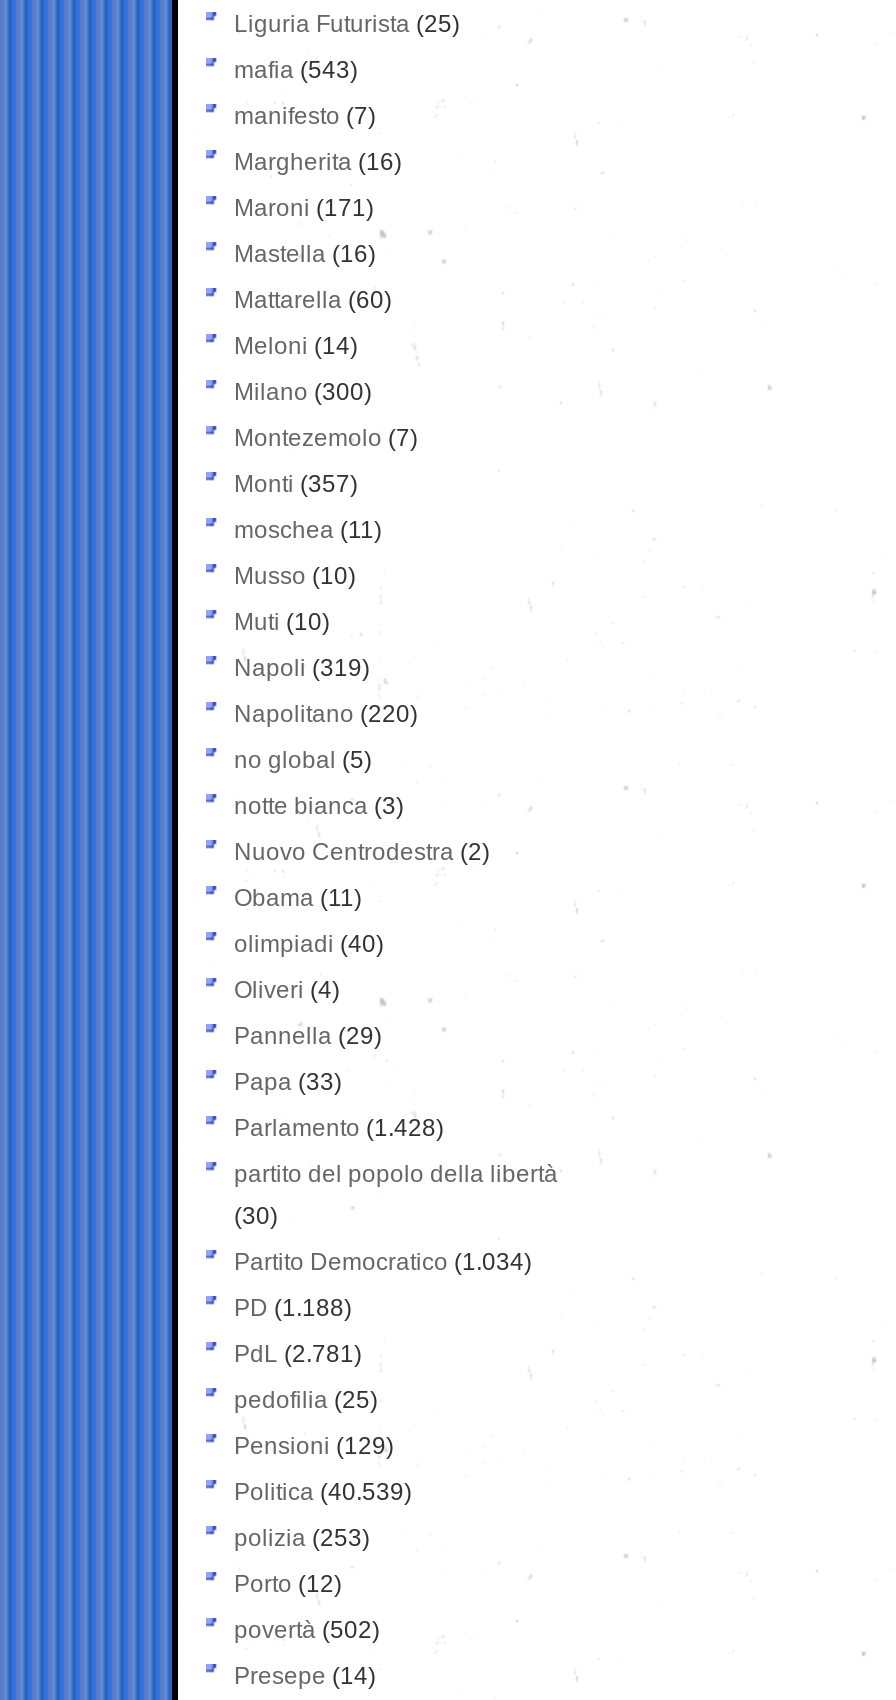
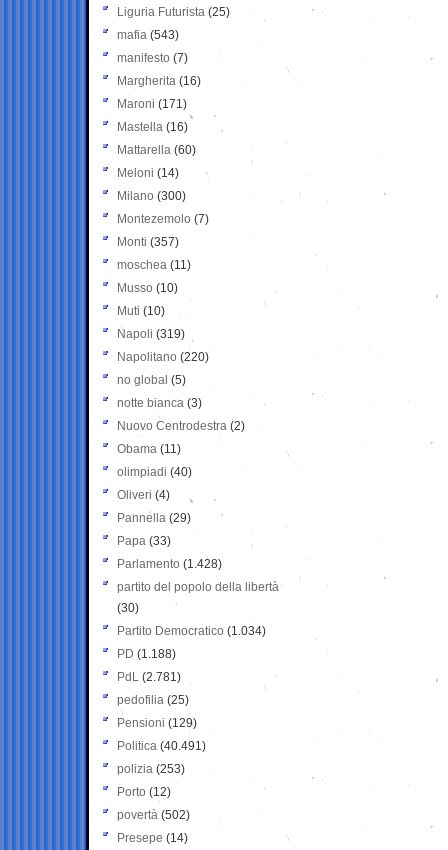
- Politica (40.539)
+ Politica (40.491)
